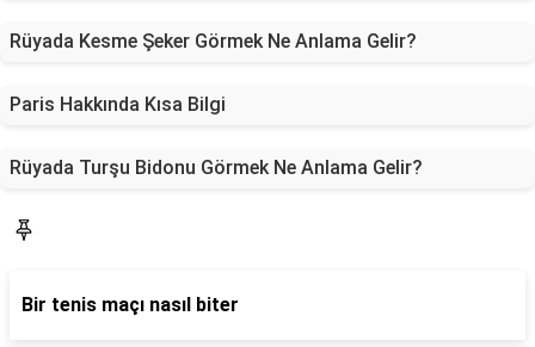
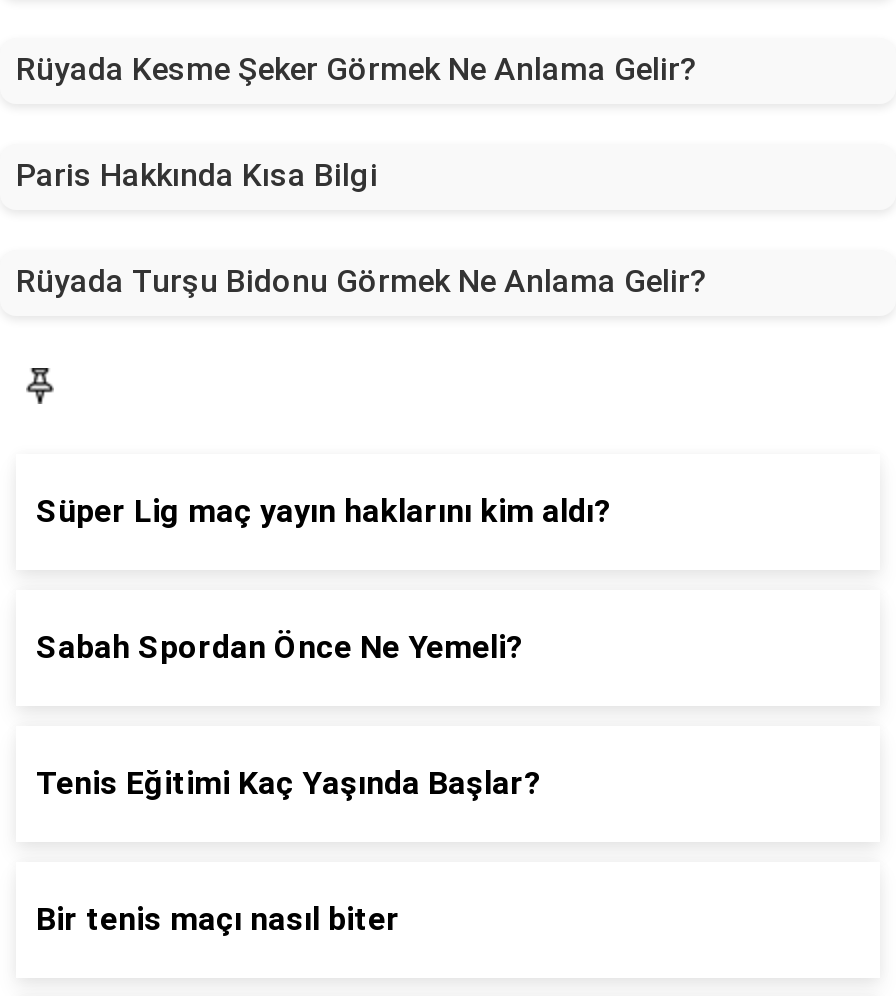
+ Süper Lig maç yayın haklarını kim aldı?

+ Sabah Spordan Önce Ne Yemeli?

+ Tenis Eğitimi Kaç Yaşında Başlar?
